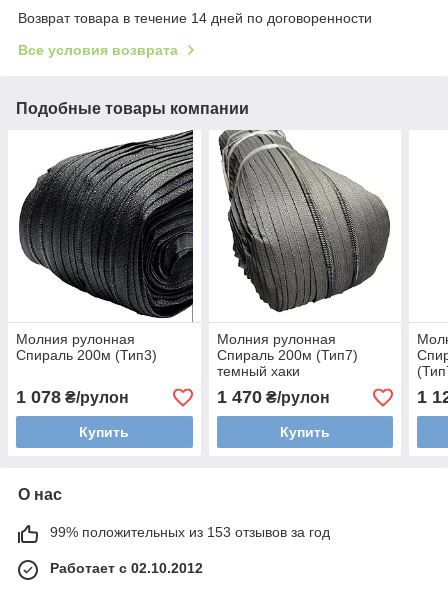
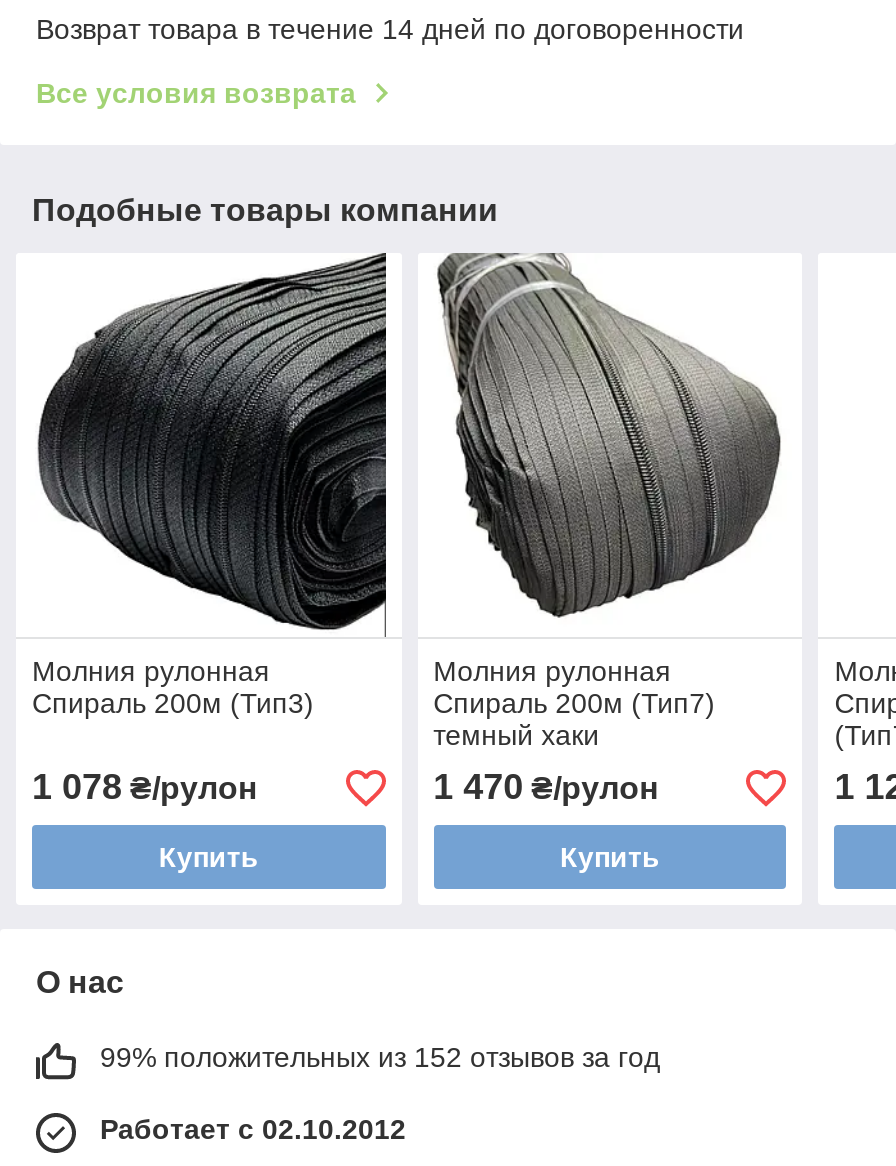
- 99% положительных из 153 отзывов за год
+ 99% положительных из 152 отзывов за год
